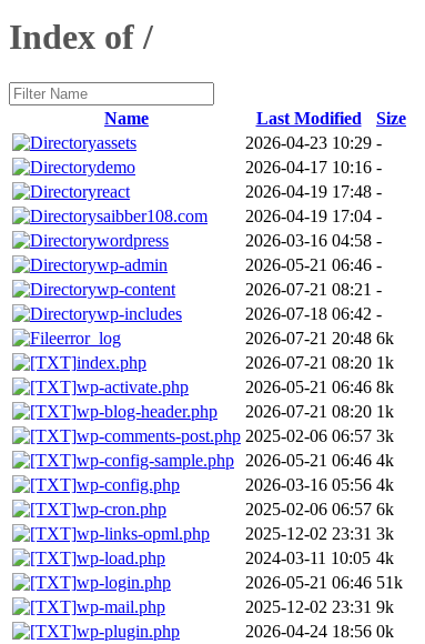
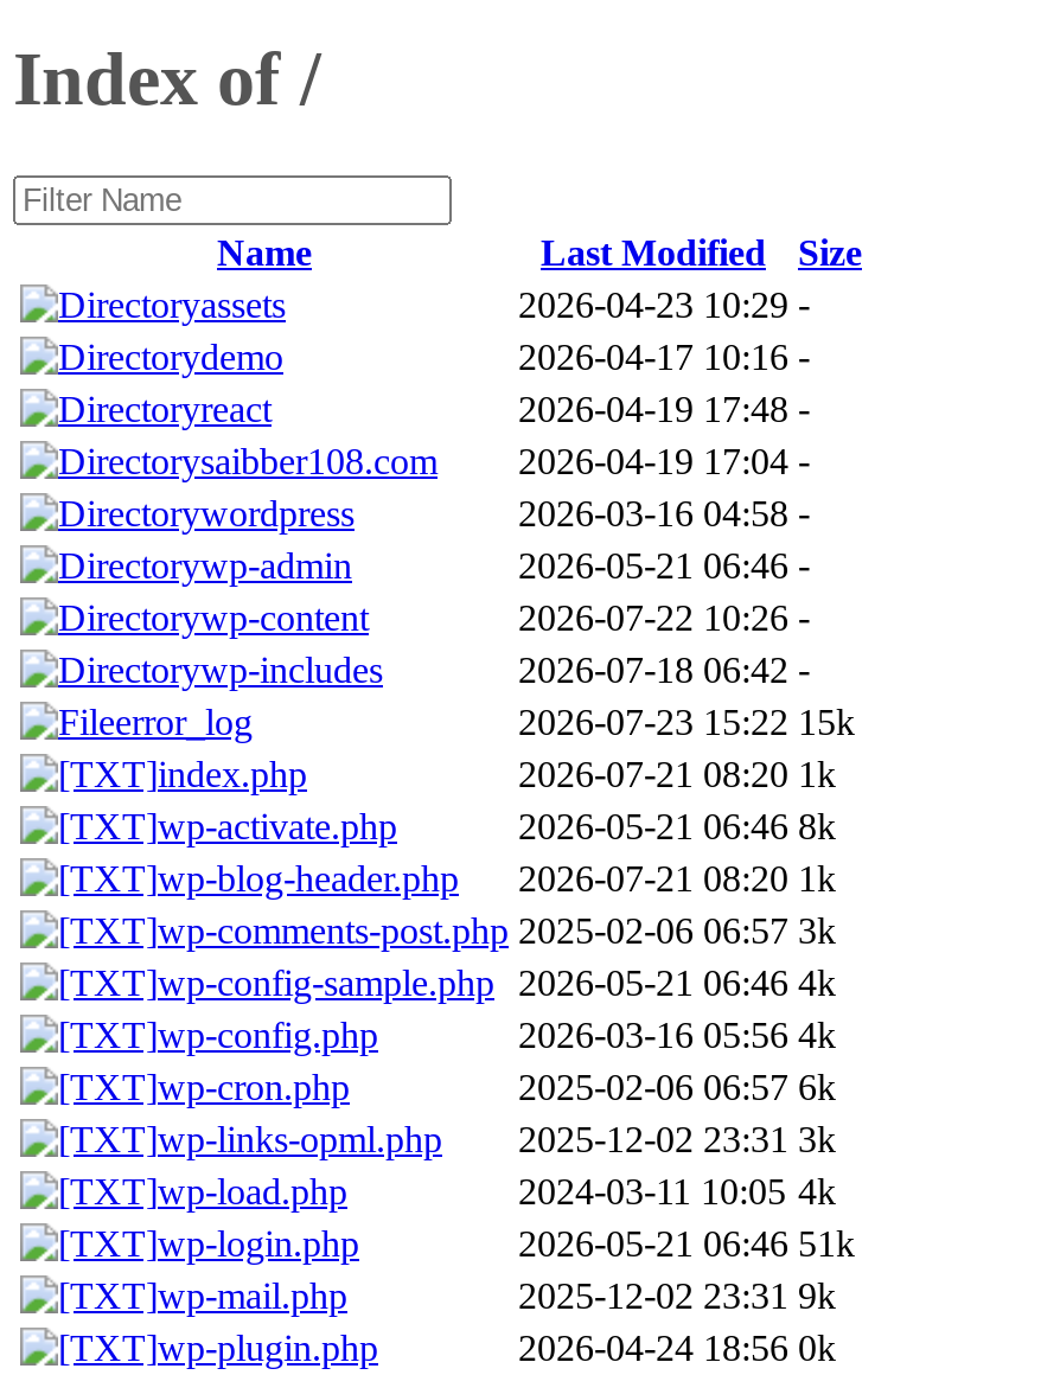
- 2026-07-21 08:21 -
+ 2026-07-22 10:26 -

- 2026-07-21 20:48 6k
+ 2026-07-23 15:22 15k
